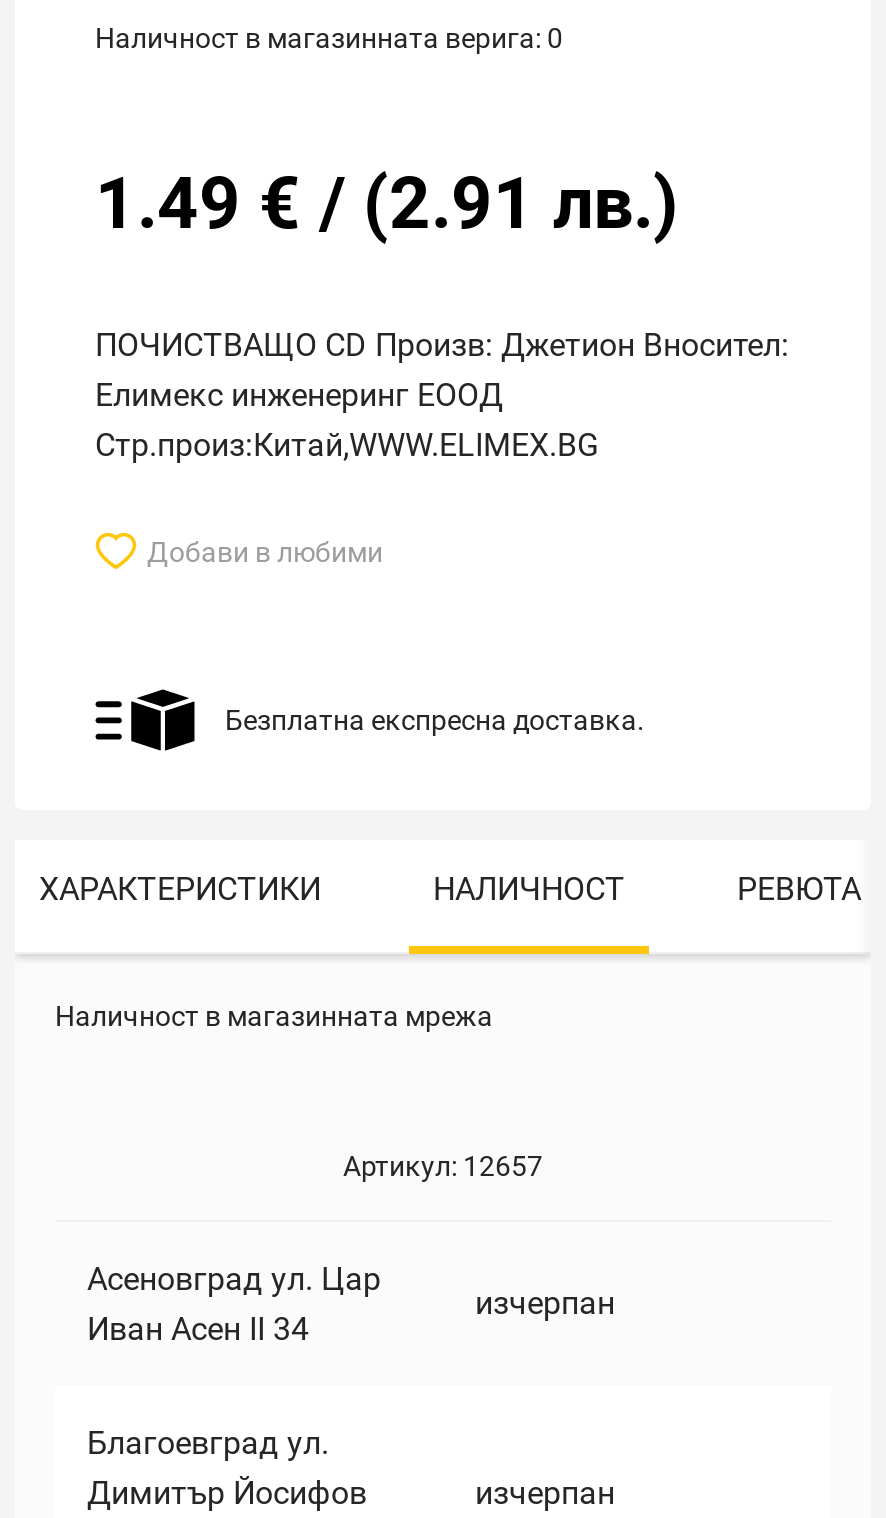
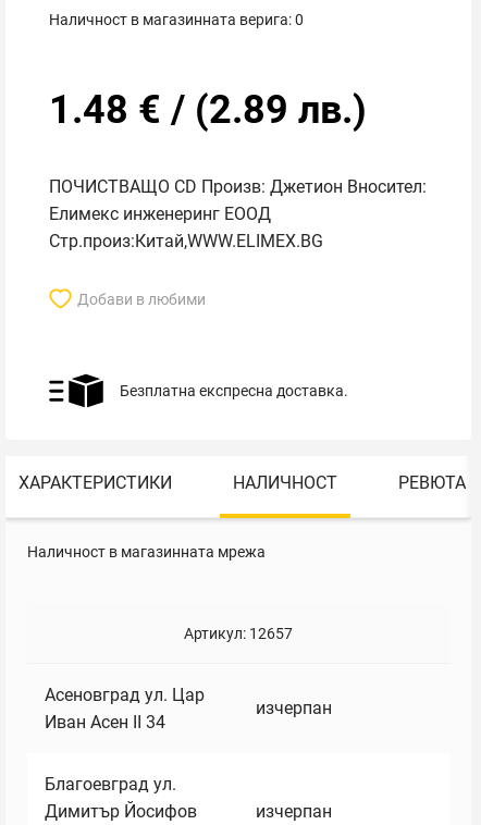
- 1.49 €/ (2.91 лв.)
+ 1.48 €/ (2.89 лв.)
